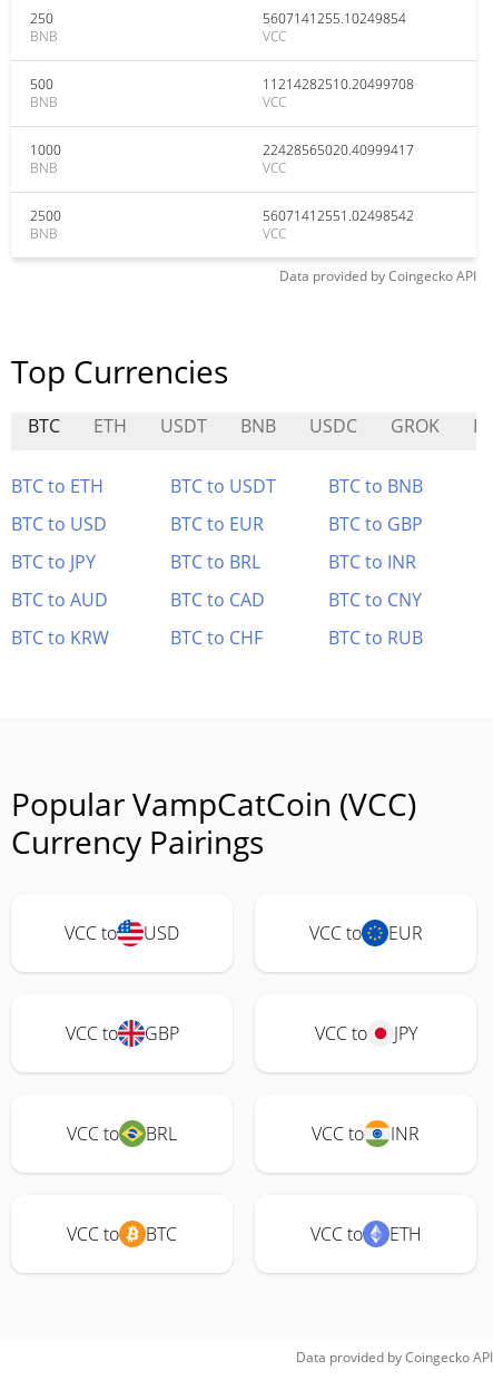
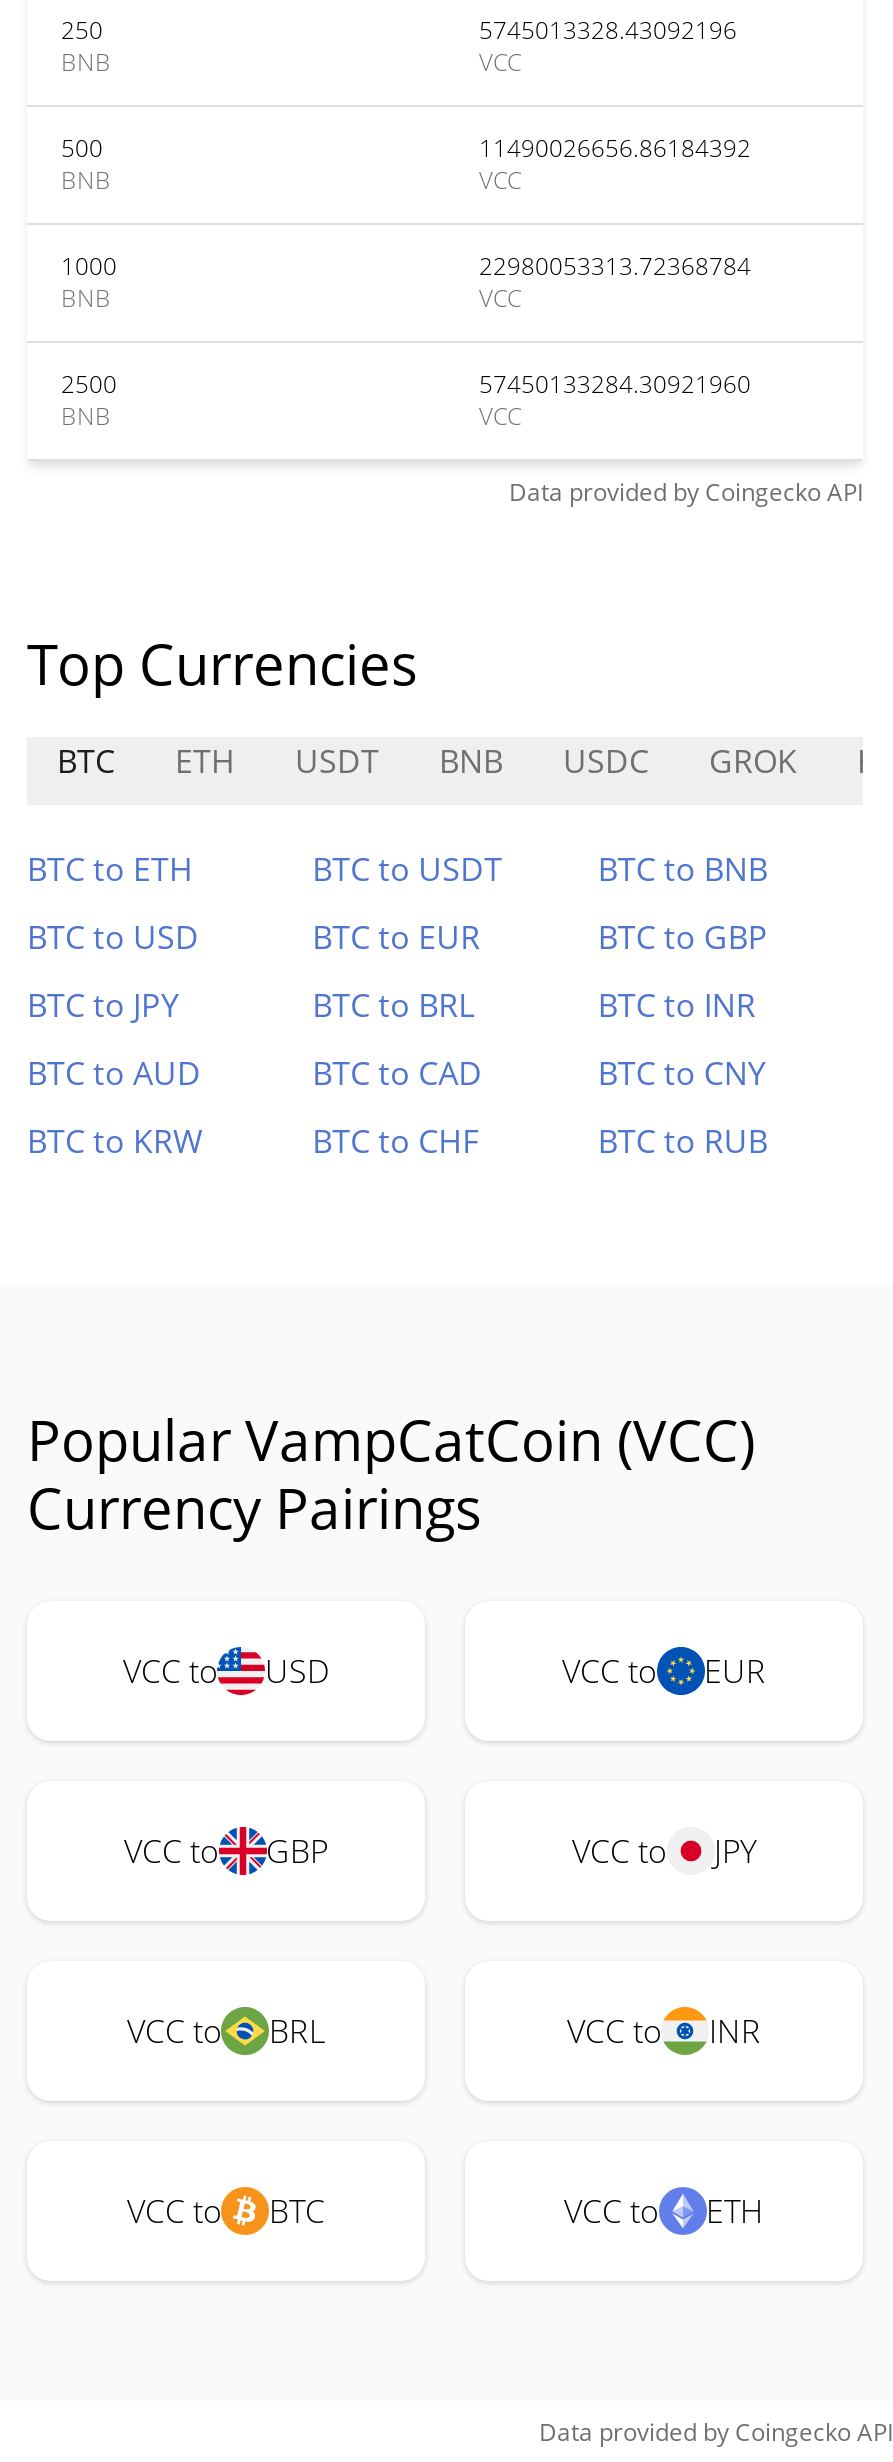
- 5607141255.10249854
+ 5745013328.43092196

- 11214282510.20499708
+ 11490026656.86184392

- 22428565020.40999417
+ 22980053313.72368784

- 56071412551.02498542
+ 57450133284.30921960
